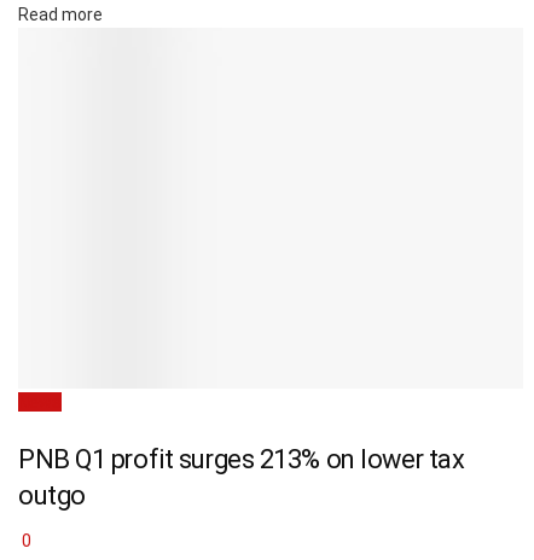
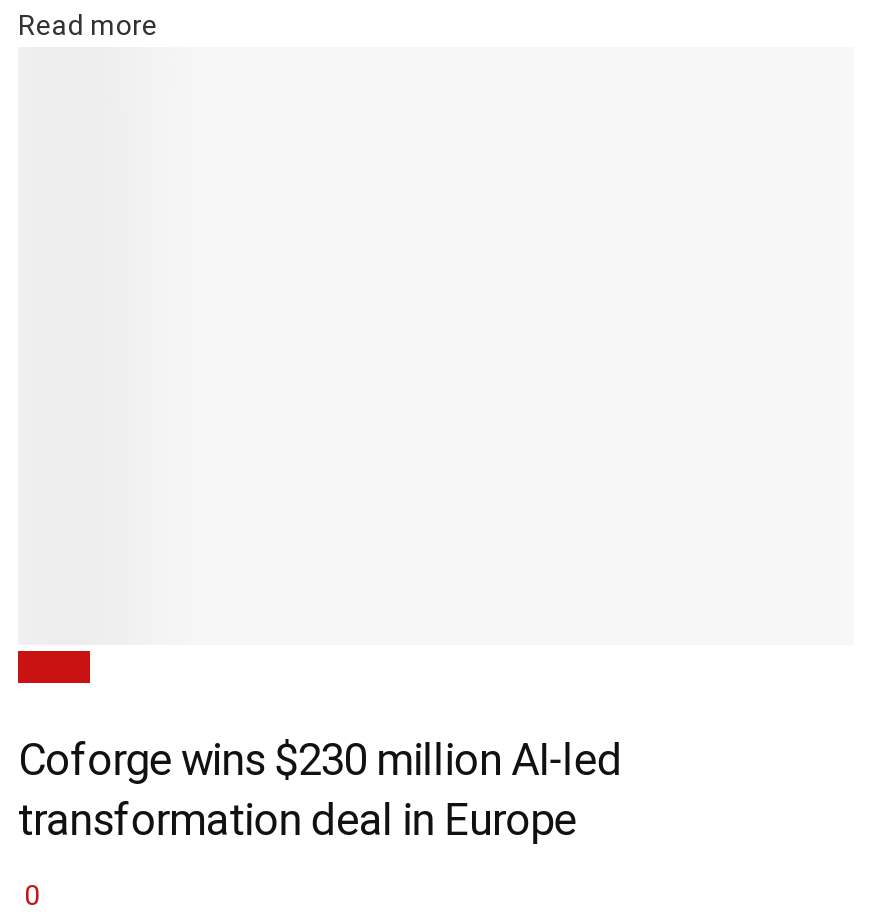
- PNB Q1 profit surges 213% on lower tax
- outgo
+ Coforge wins $230 million AI-led
+ transformation deal in Europe
